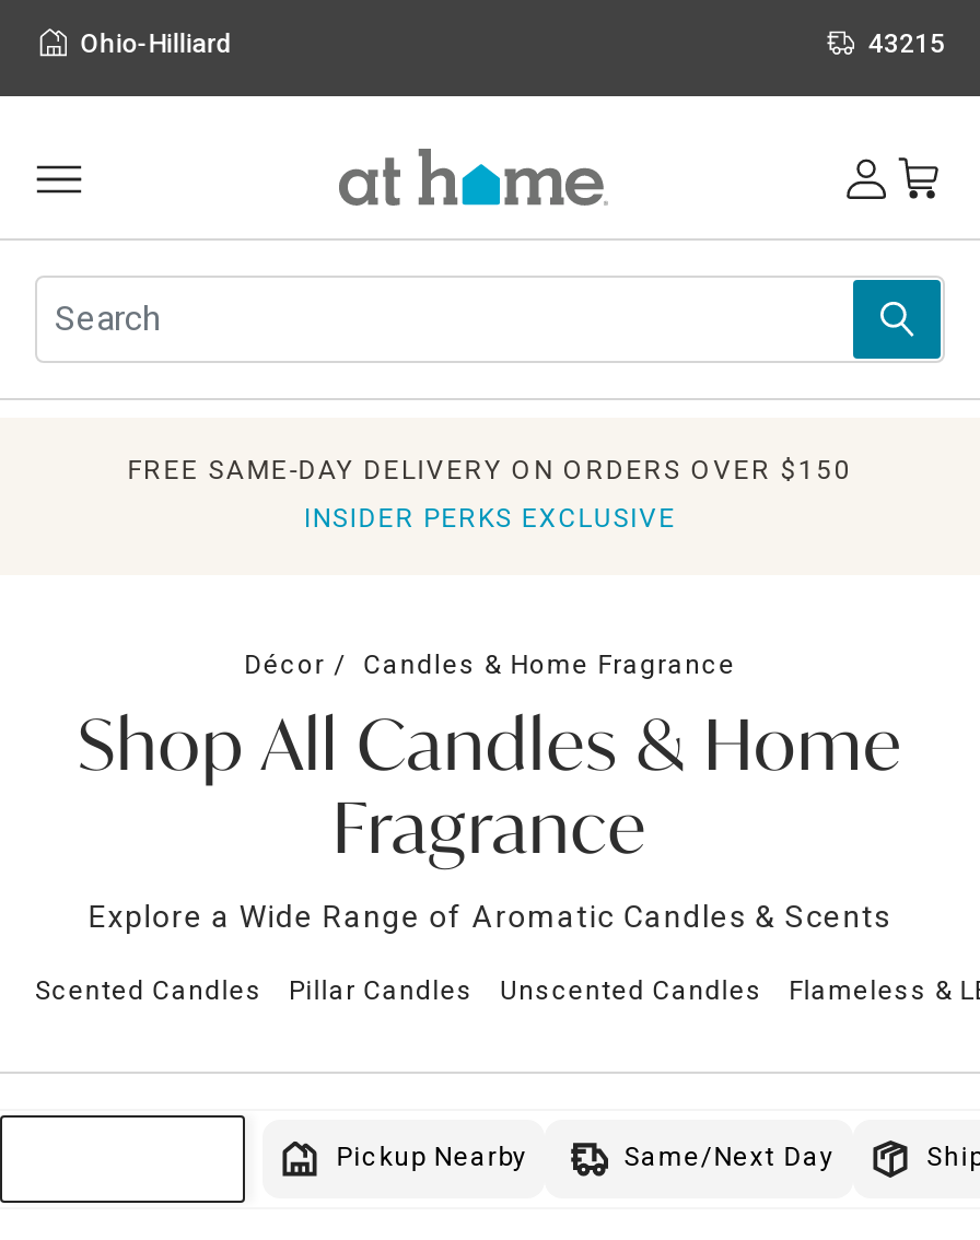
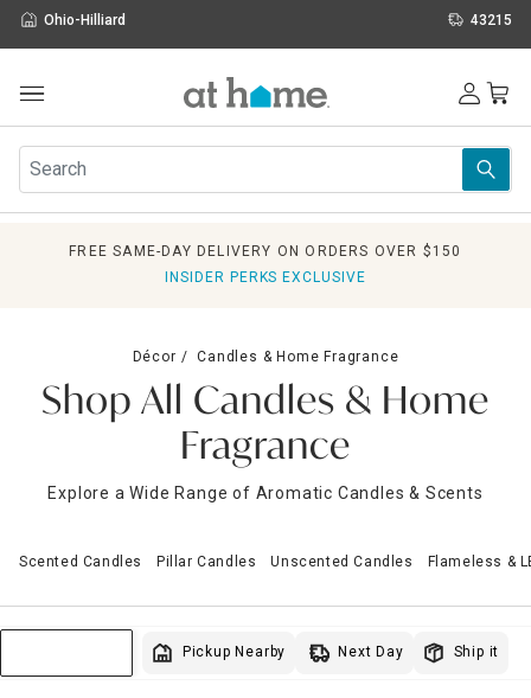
- Same/Next Day
+ Next Day
